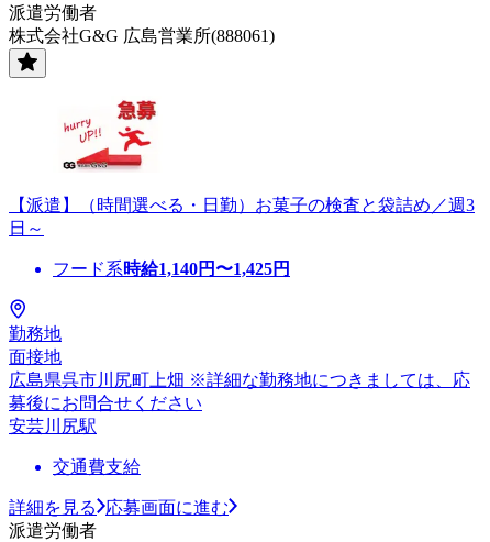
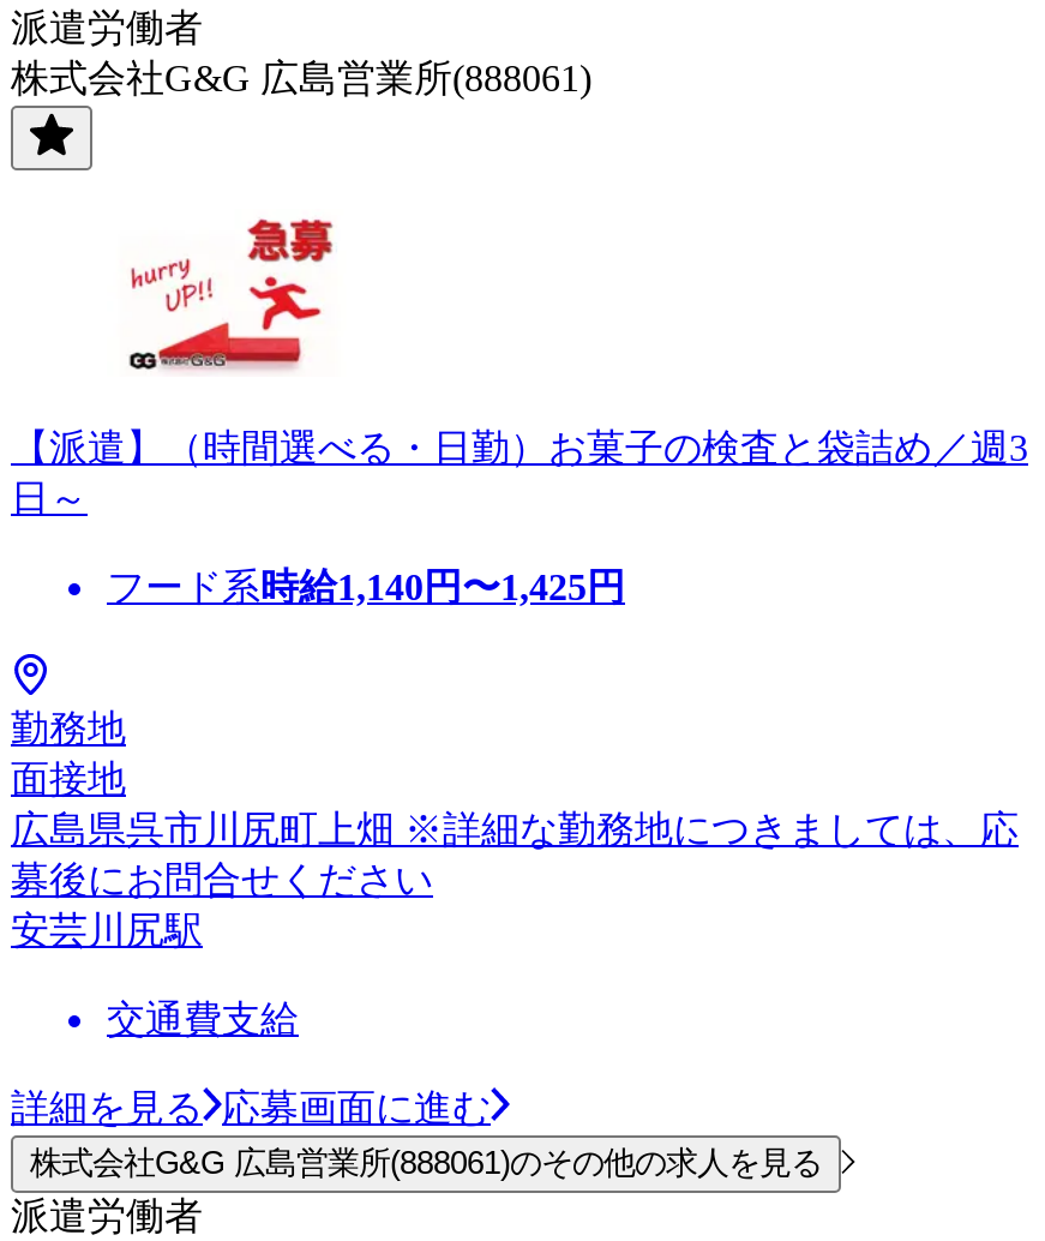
+ 株式会社G&G 広島営業所(888061)のその他の求人を見る
